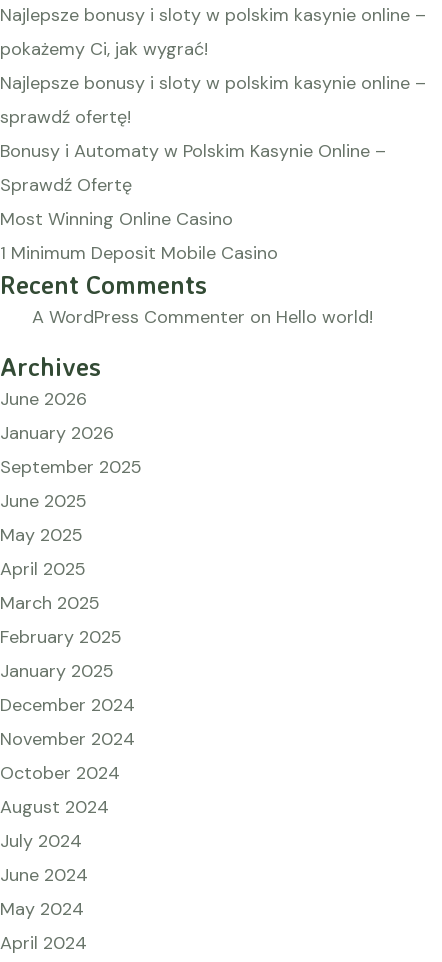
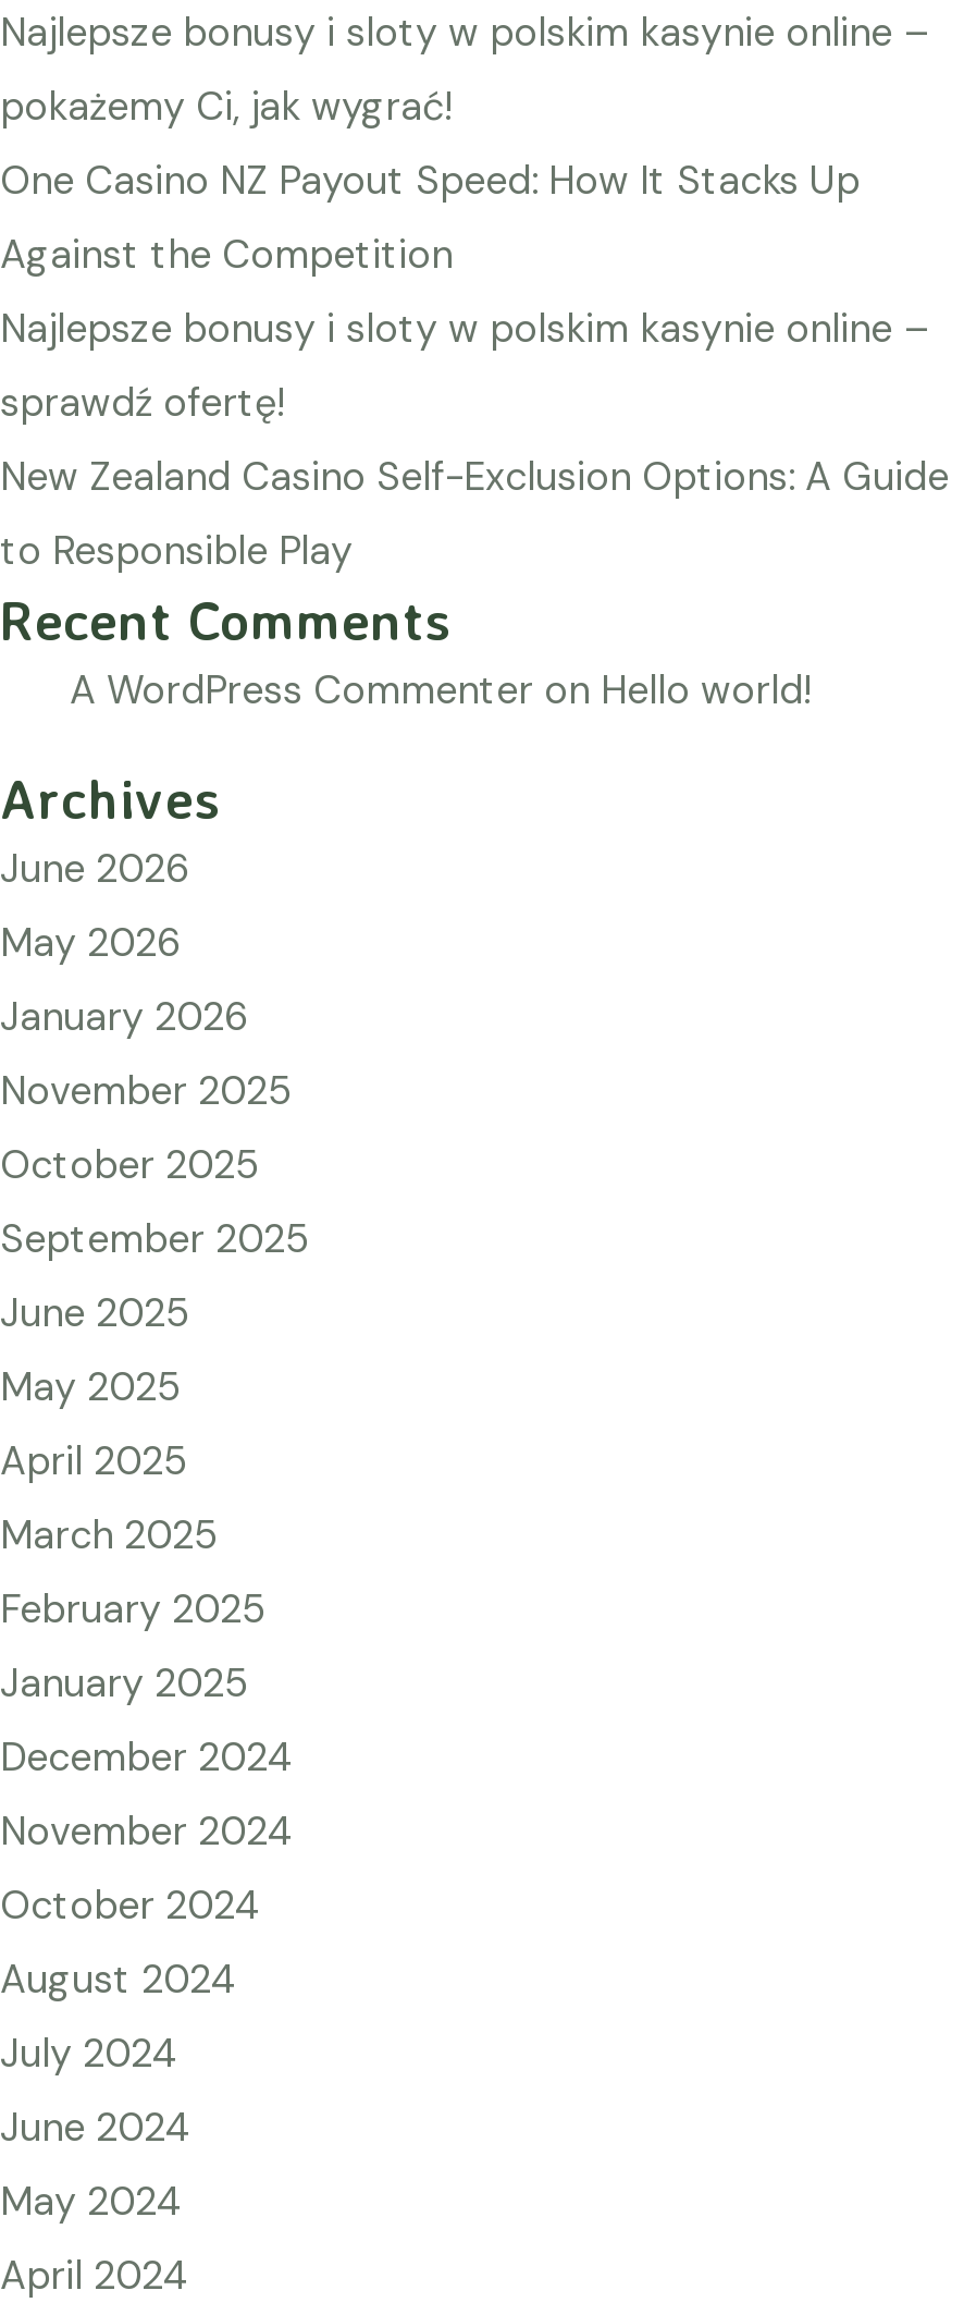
+ One Casino NZ Payout Speed: How It Stacks Up
+ Against the Competition

- Bonusy i Automaty w Polskim Kasynie Online –
- Sprawdź Ofertę
- Most Winning Online Casino
- 1 Minimum Deposit Mobile Casino
+ New Zealand Casino Self-Exclusion Options: A Guide
+ to Responsible Play

+ May 2026

+ November 2025
+ October 2025
